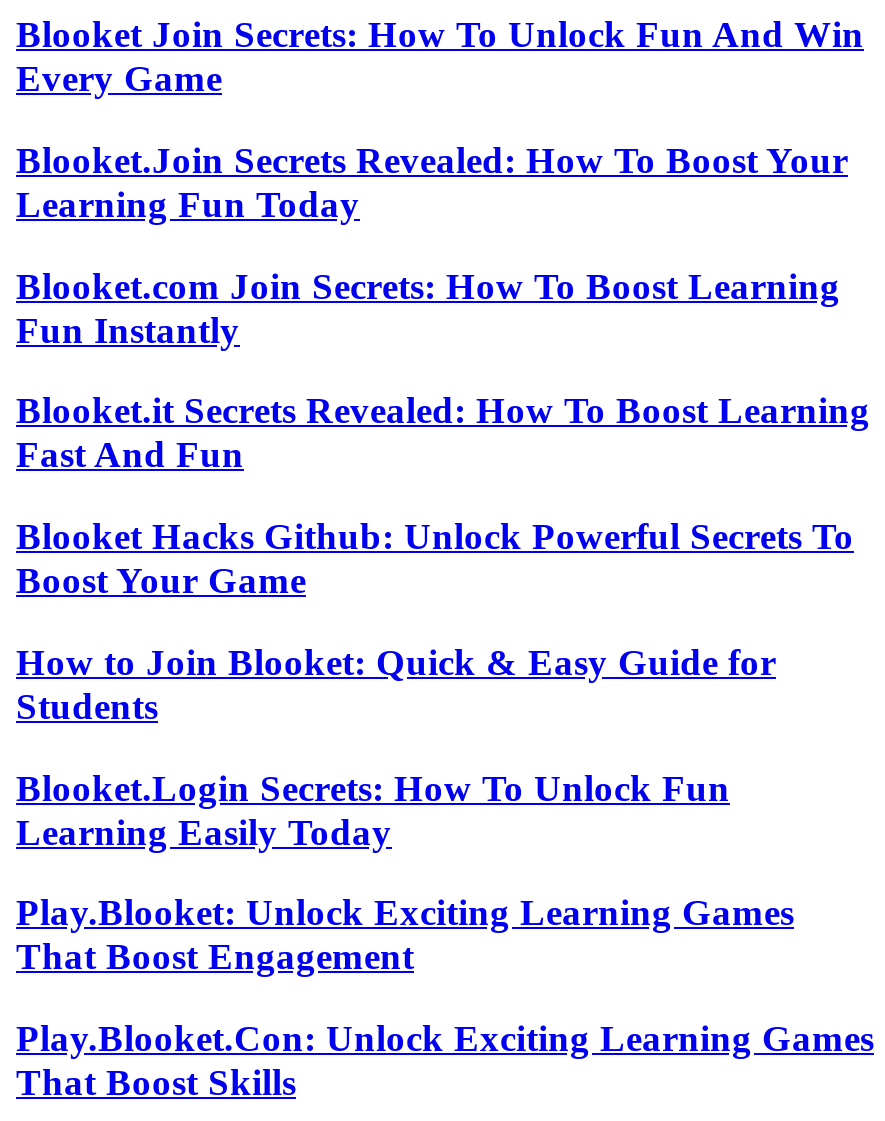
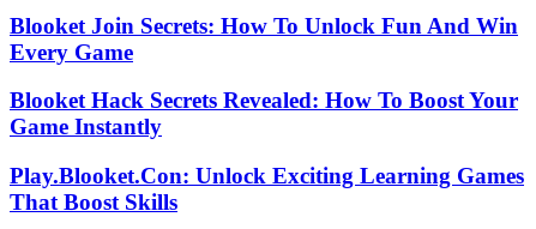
- Blooket.Join Secrets Revealed: How To Boost Your
- Learning Fun Today
- Blooket.com Join Secrets: How To Boost Learning
- Fun Instantly
- Blooket.it Secrets Revealed: How To Boost Learning
- Fast And Fun
- Blooket Hacks Github: Unlock Powerful Secrets To
- Boost Your Game
- How to Join Blooket: Quick & Easy Guide for
- Students
- Blooket.Login Secrets: How To Unlock Fun
- Learning Easily Today
- Play.Blooket: Unlock Exciting Learning Games
- That Boost Engagement
+ Blooket Hack Secrets Revealed: How To Boost Your
+ Game Instantly
